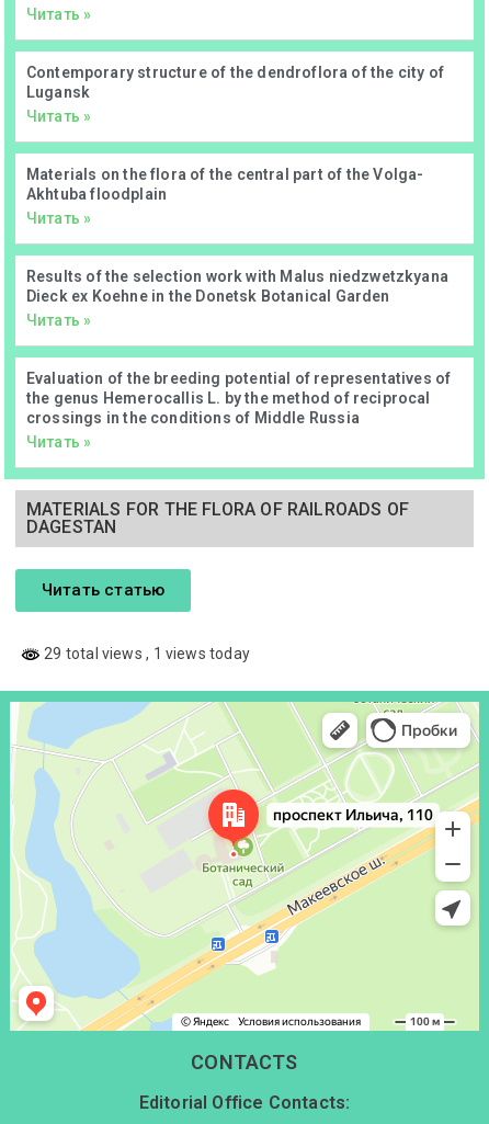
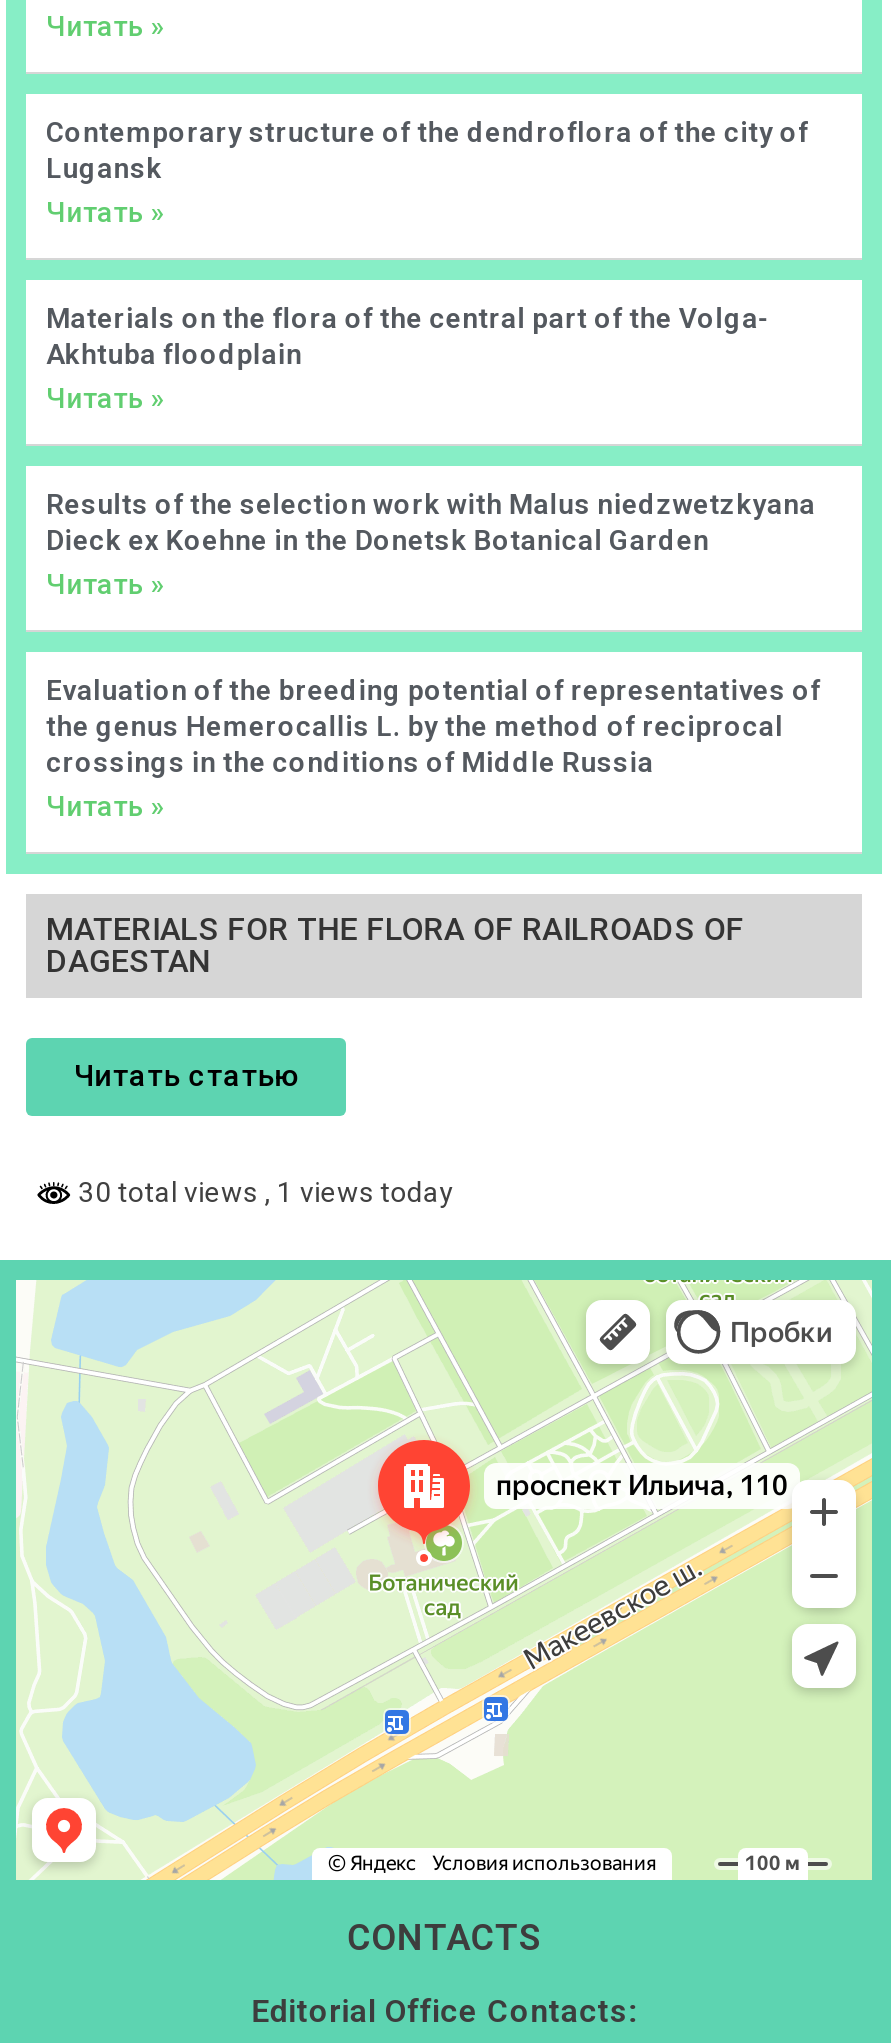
- 29 total views, 1 views today
+ 30 total views, 1 views today
